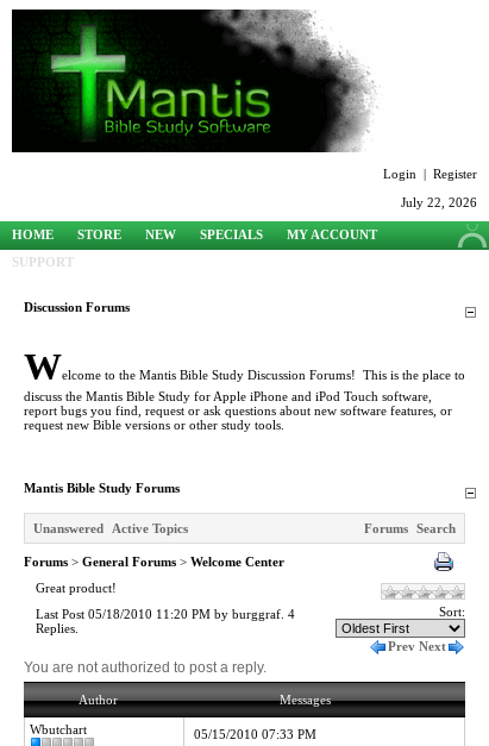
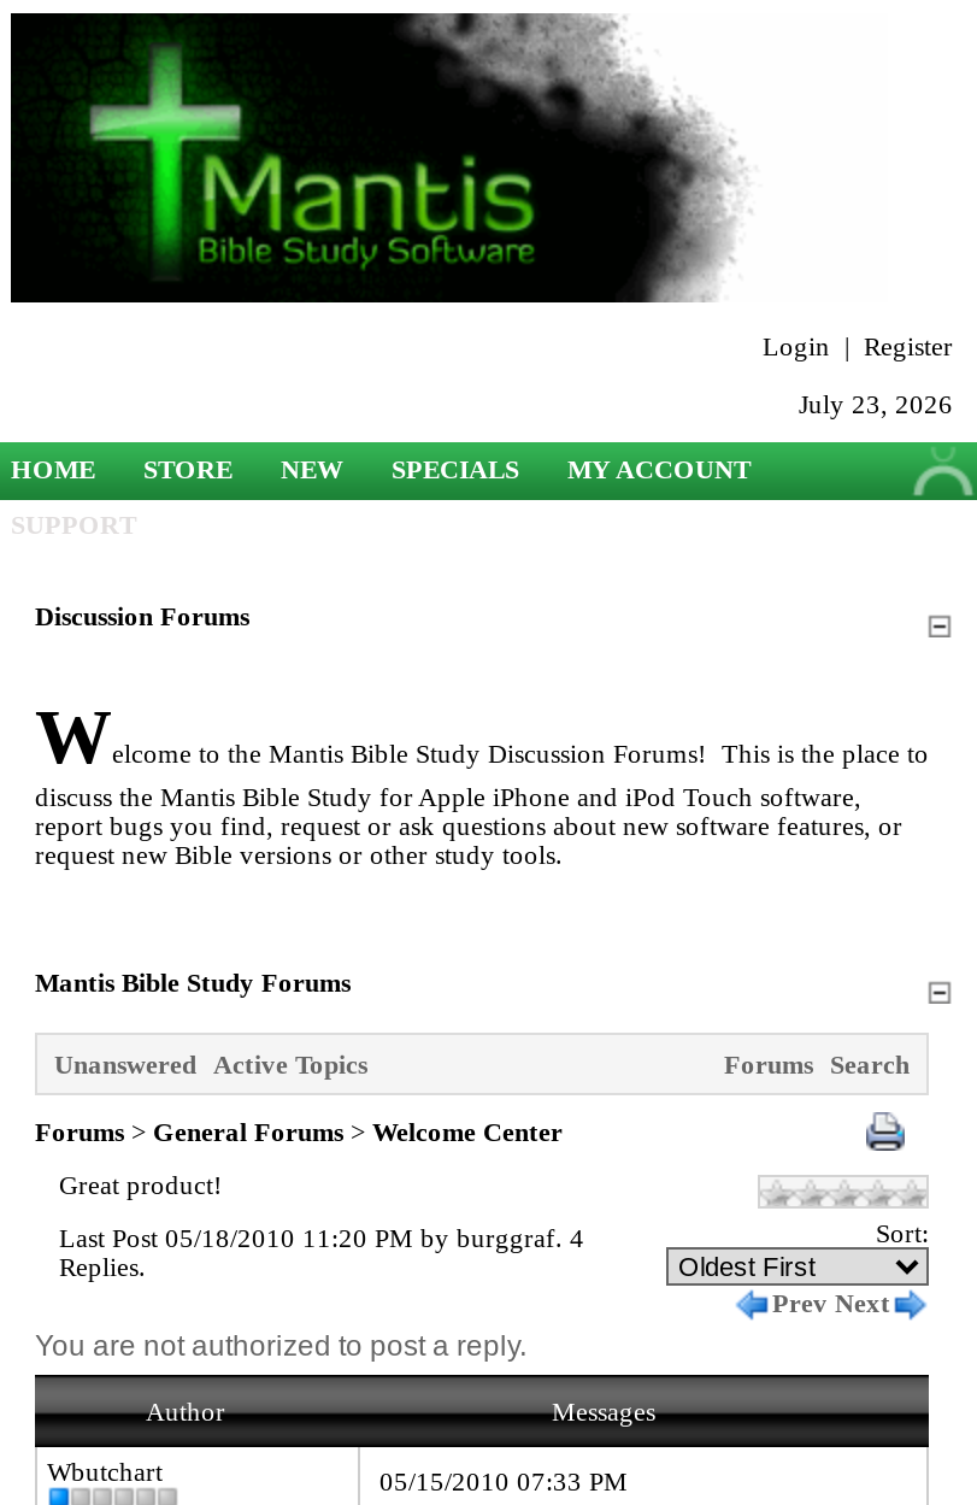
- July 22, 2026
+ July 23, 2026
